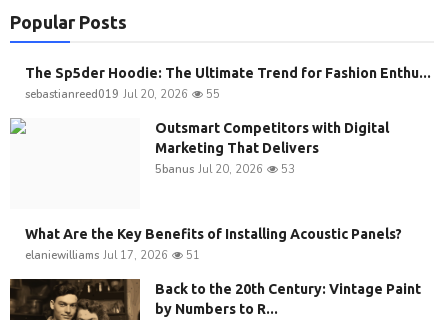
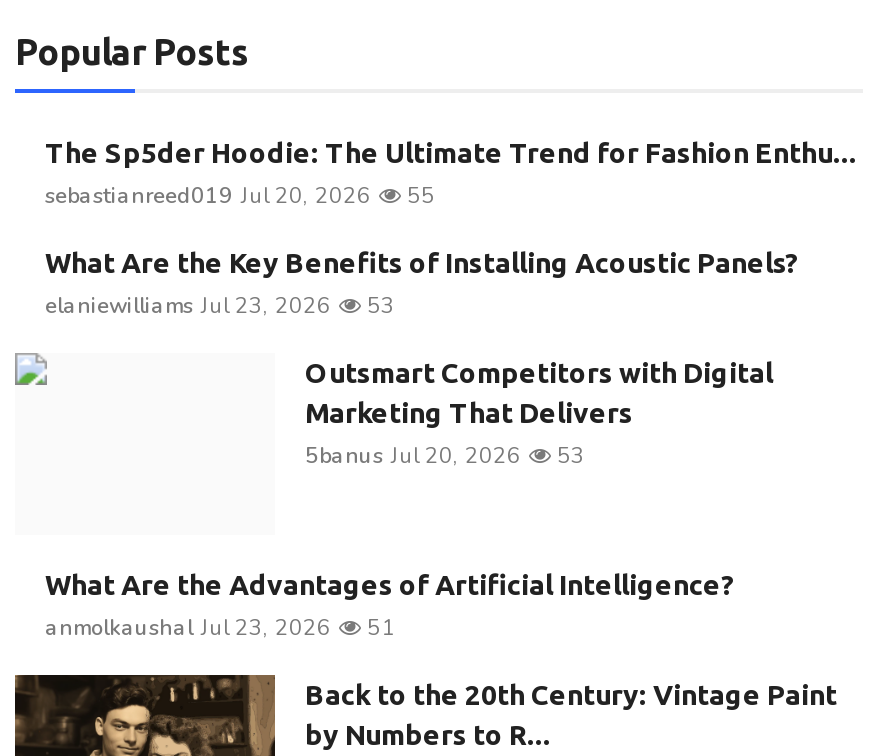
+ elaniewilliams Jul 23, 2026
+ 53

moved up: What Are the Key Benefits of Installing Acoustic Panels?

- elaniewilliams Jul 17, 2026
+ What Are the Advantages of Artificial Intelligence?
+ anmolkaushal Jul 23, 2026
